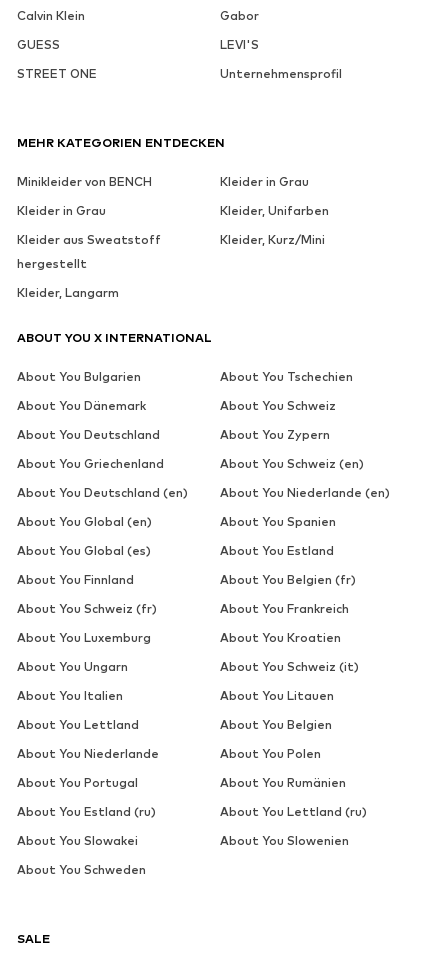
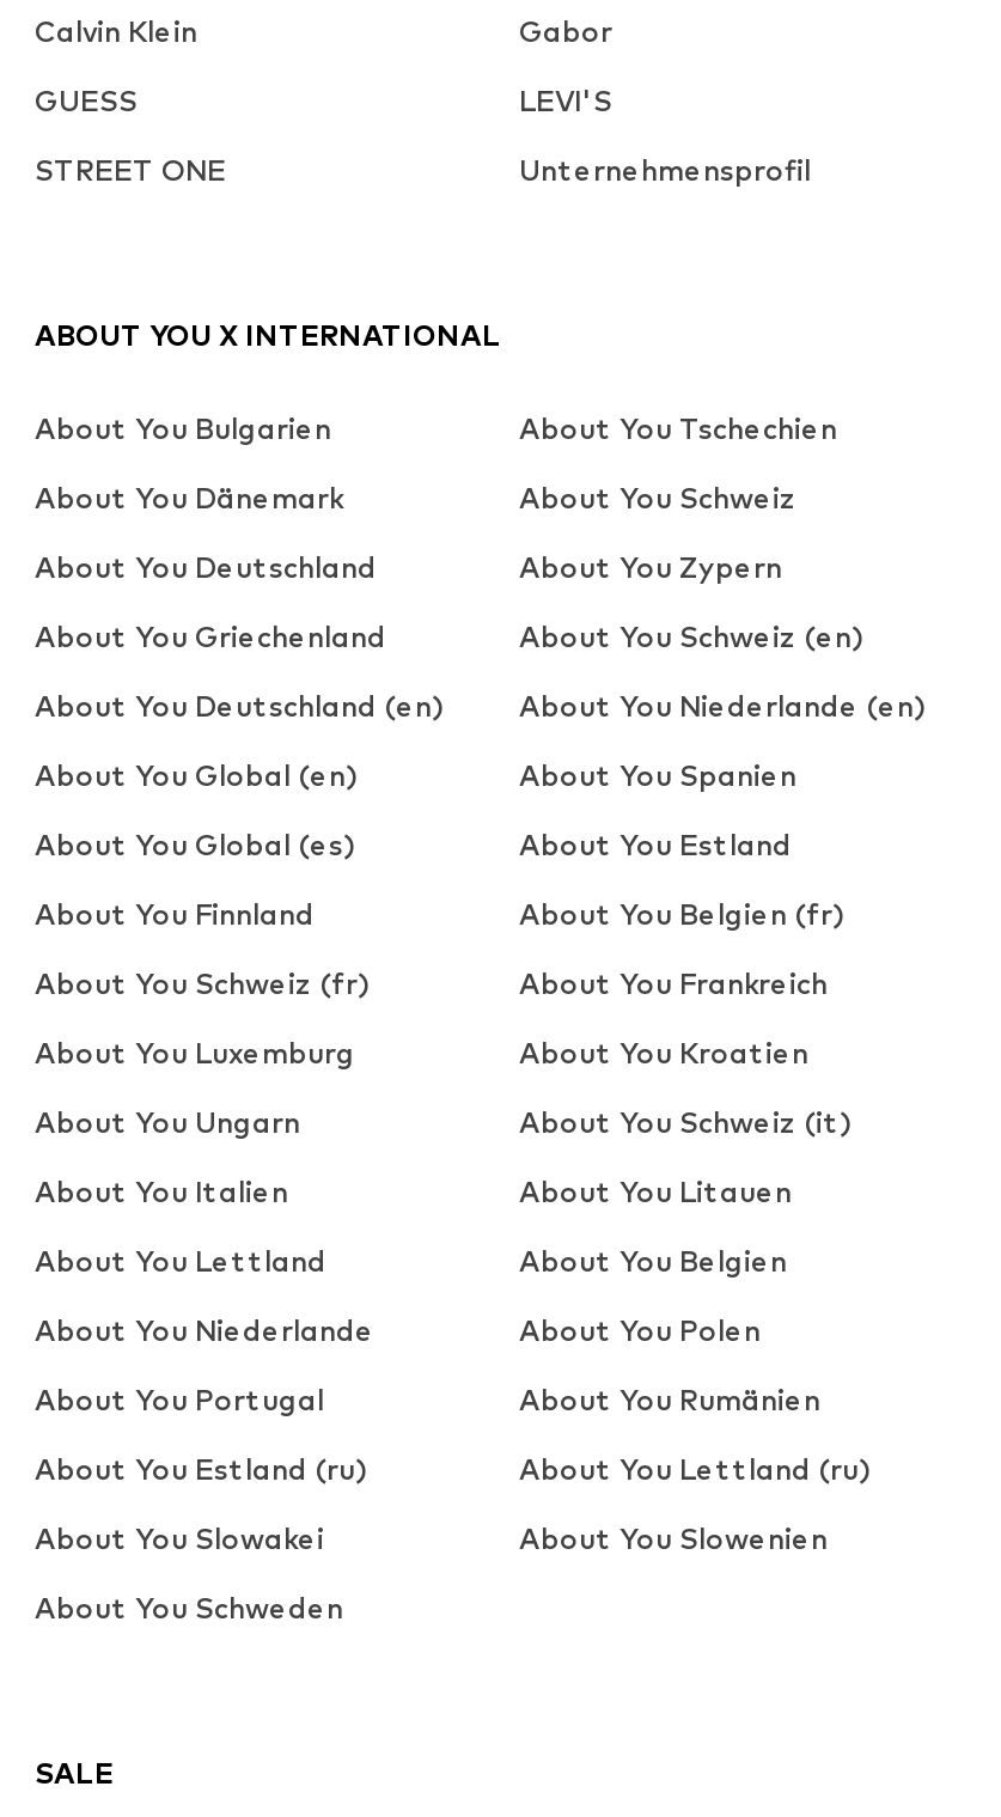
- MEHR KATEGORIEN ENTDECKEN
- Minikleider von BENCH
- Kleider in Grau
- Kleider in Grau
- Kleider, Unifarben
- Kleider aus Sweatstoff
- hergestellt

- Kleider, Kurz/Mini

- Kleider, Langarm
